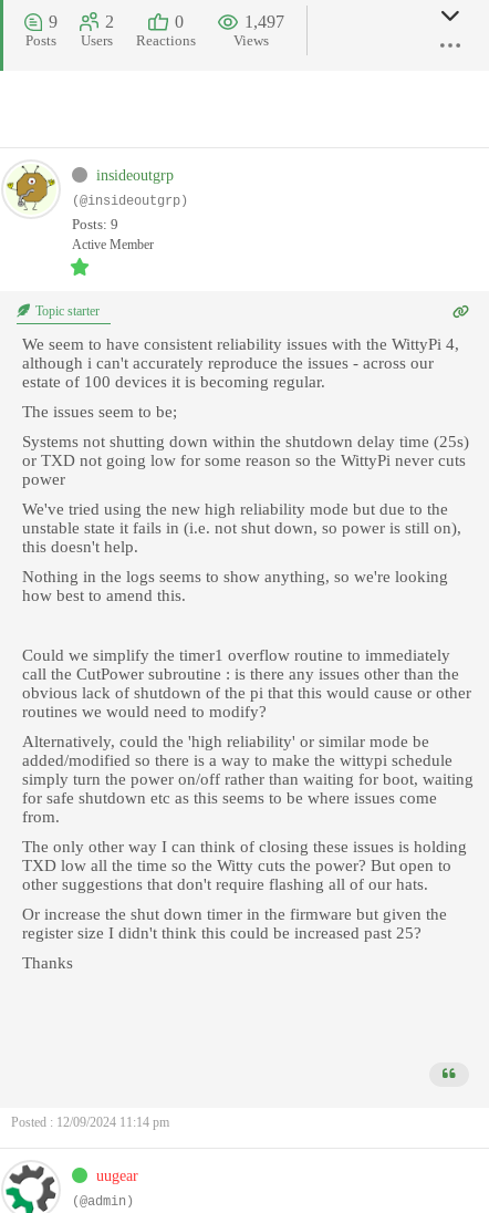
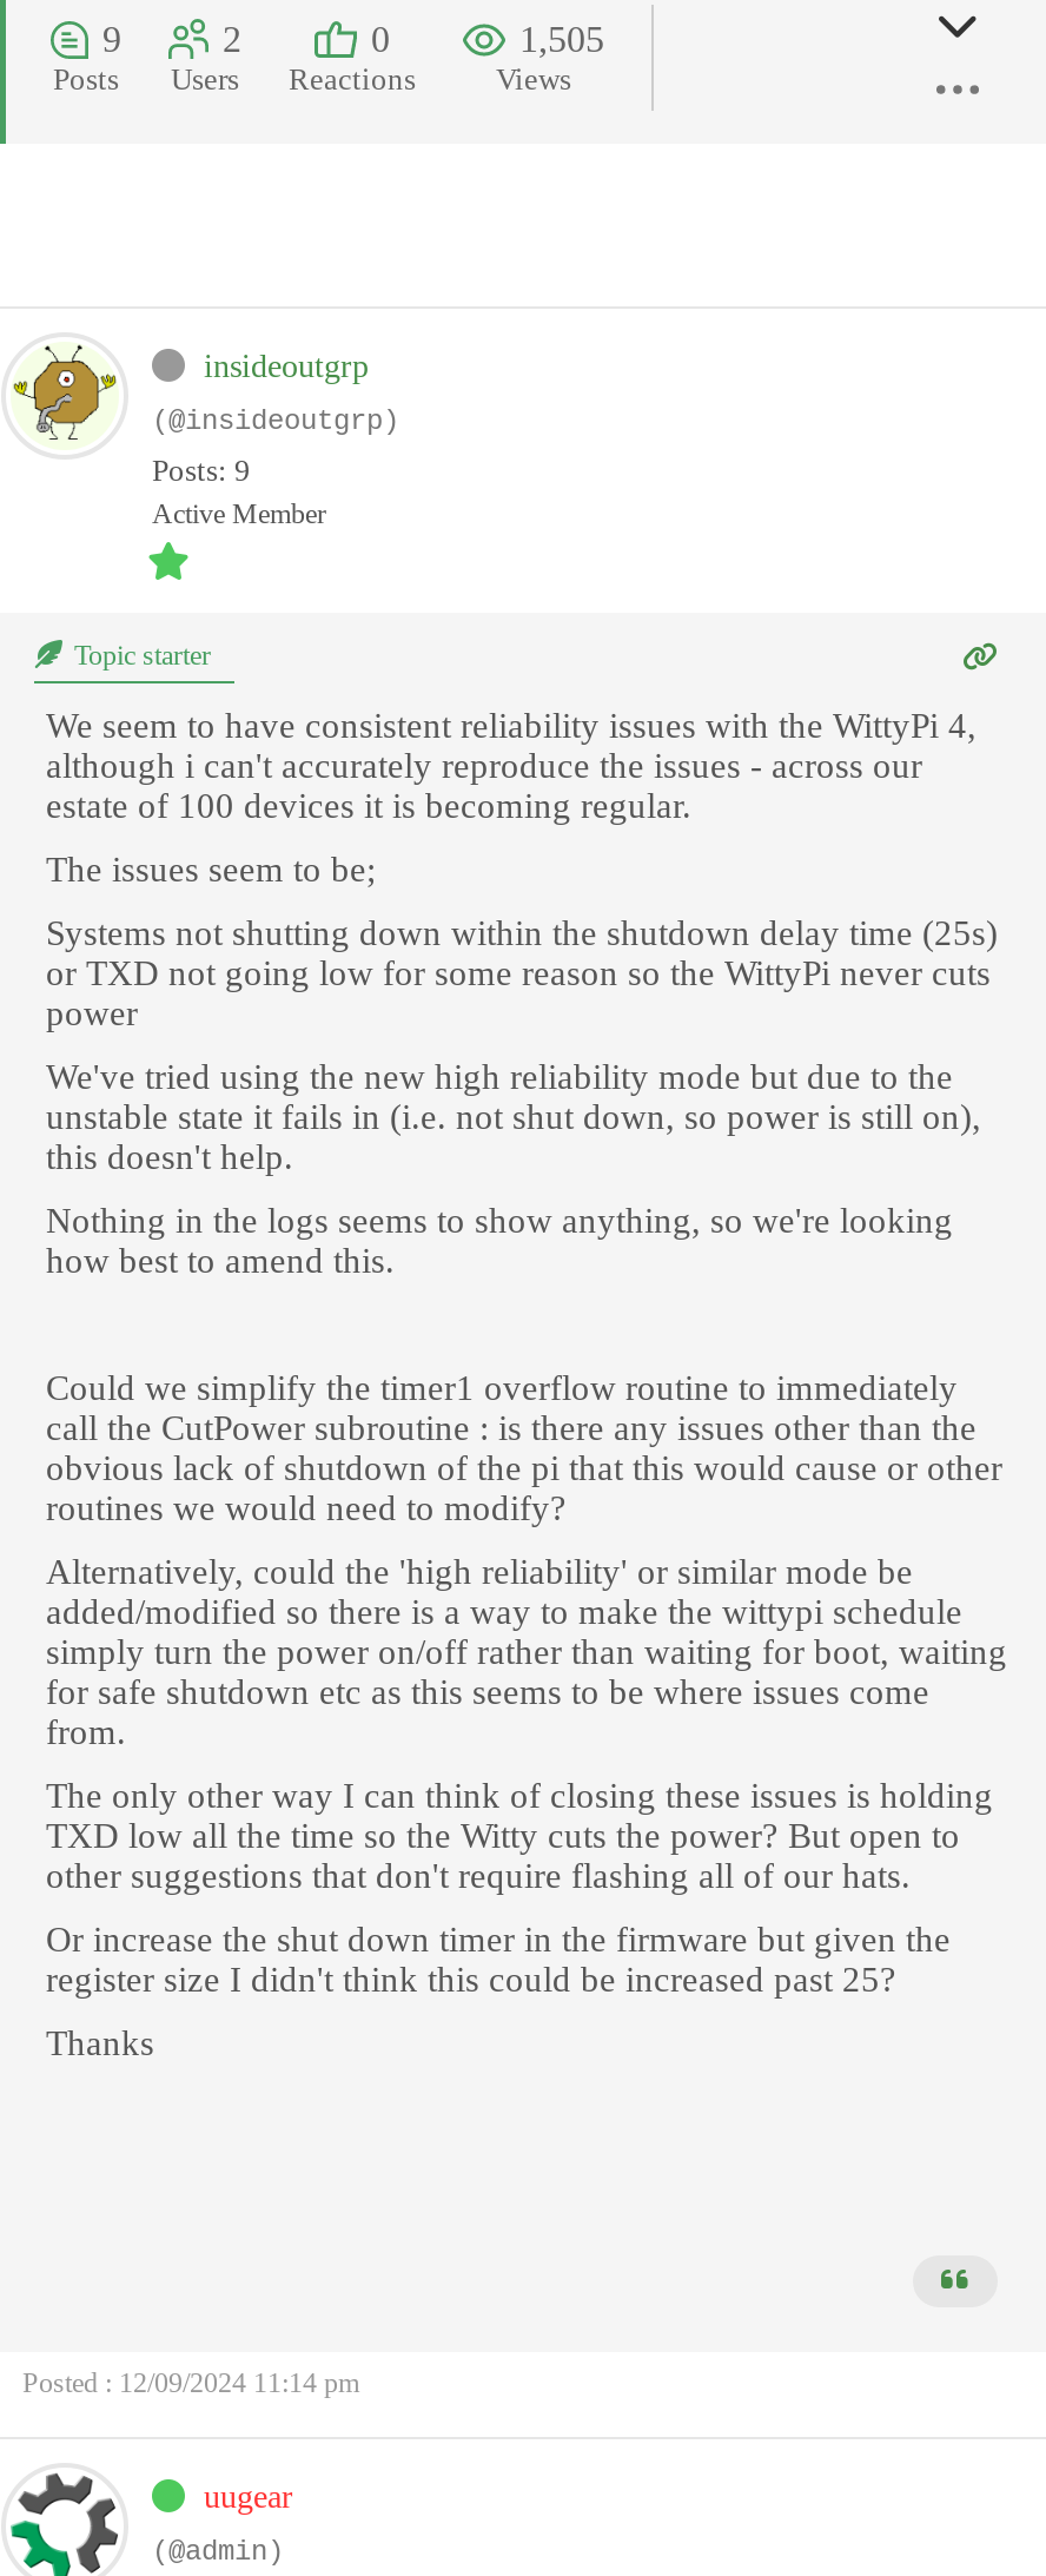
- 1,497
+ 1,505
